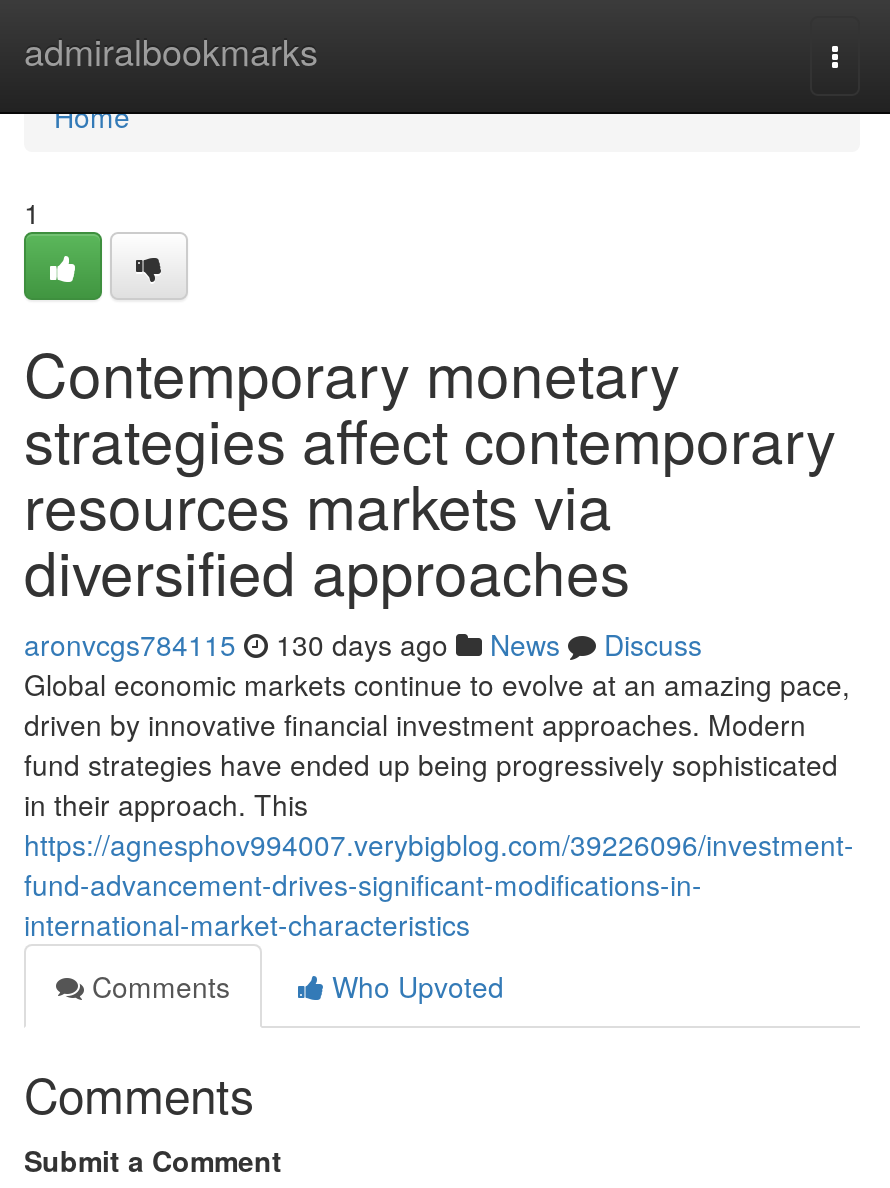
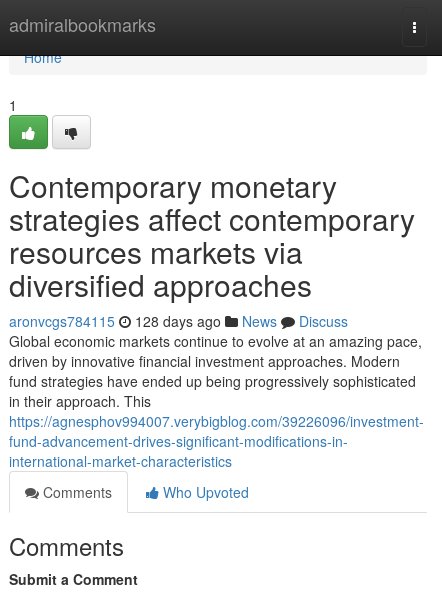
- aronvcgs784115 130 days ago News Discuss
+ aronvcgs784115 128 days ago News Discuss
